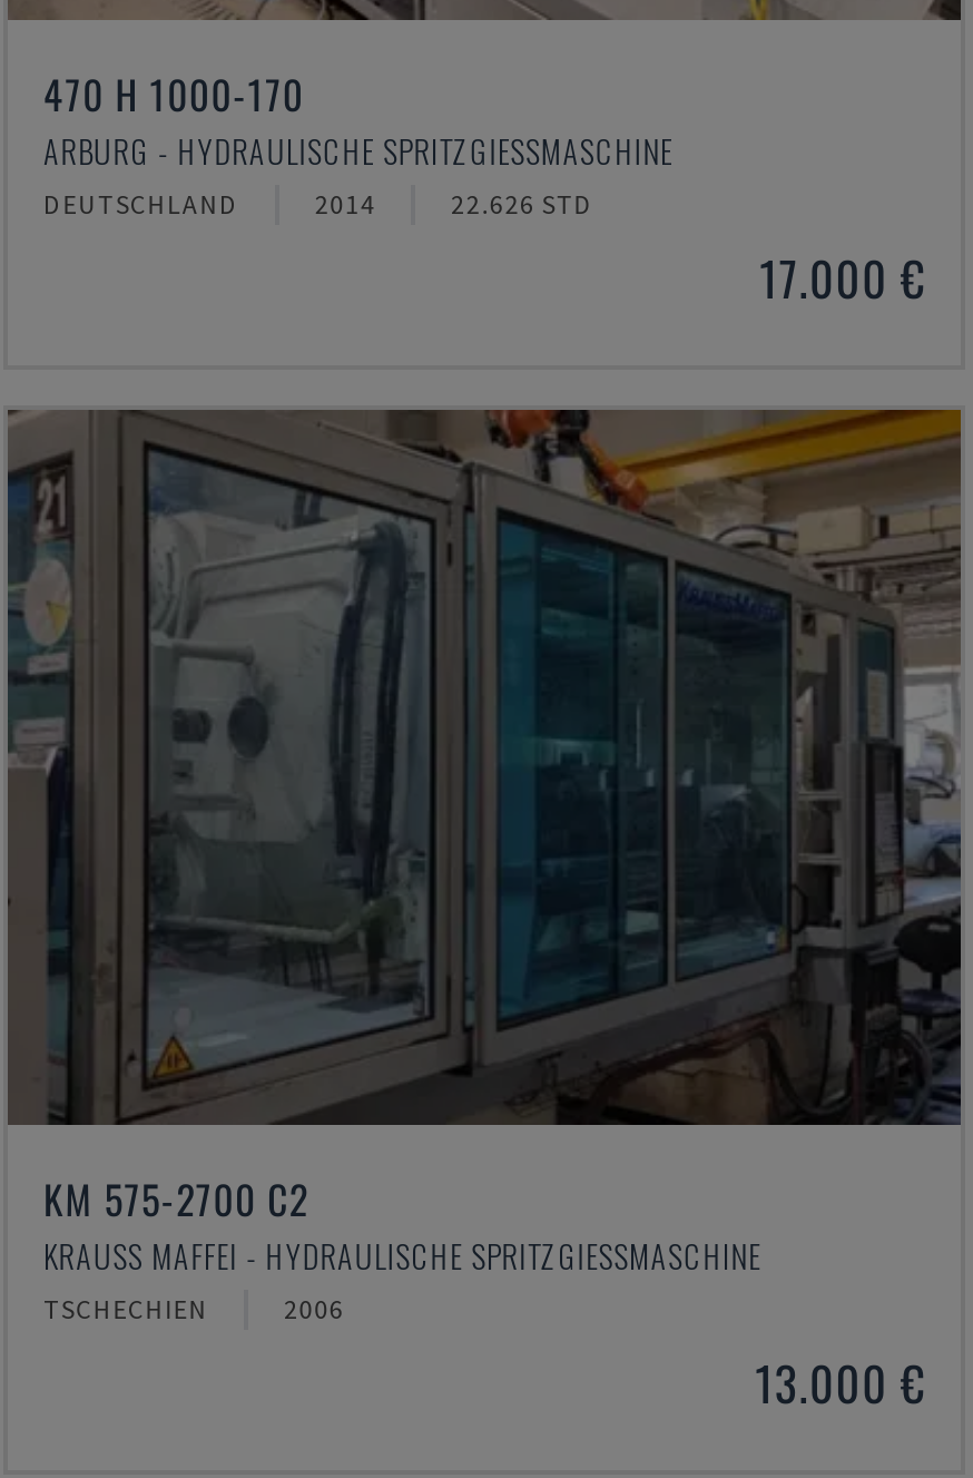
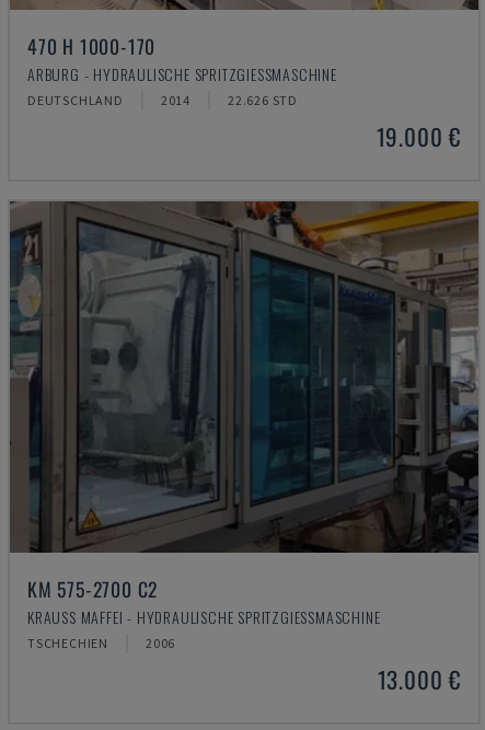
- 17.000 €
+ 19.000 €
